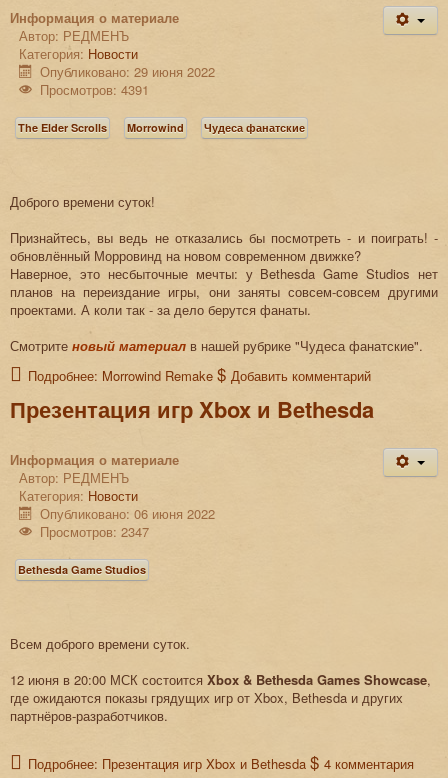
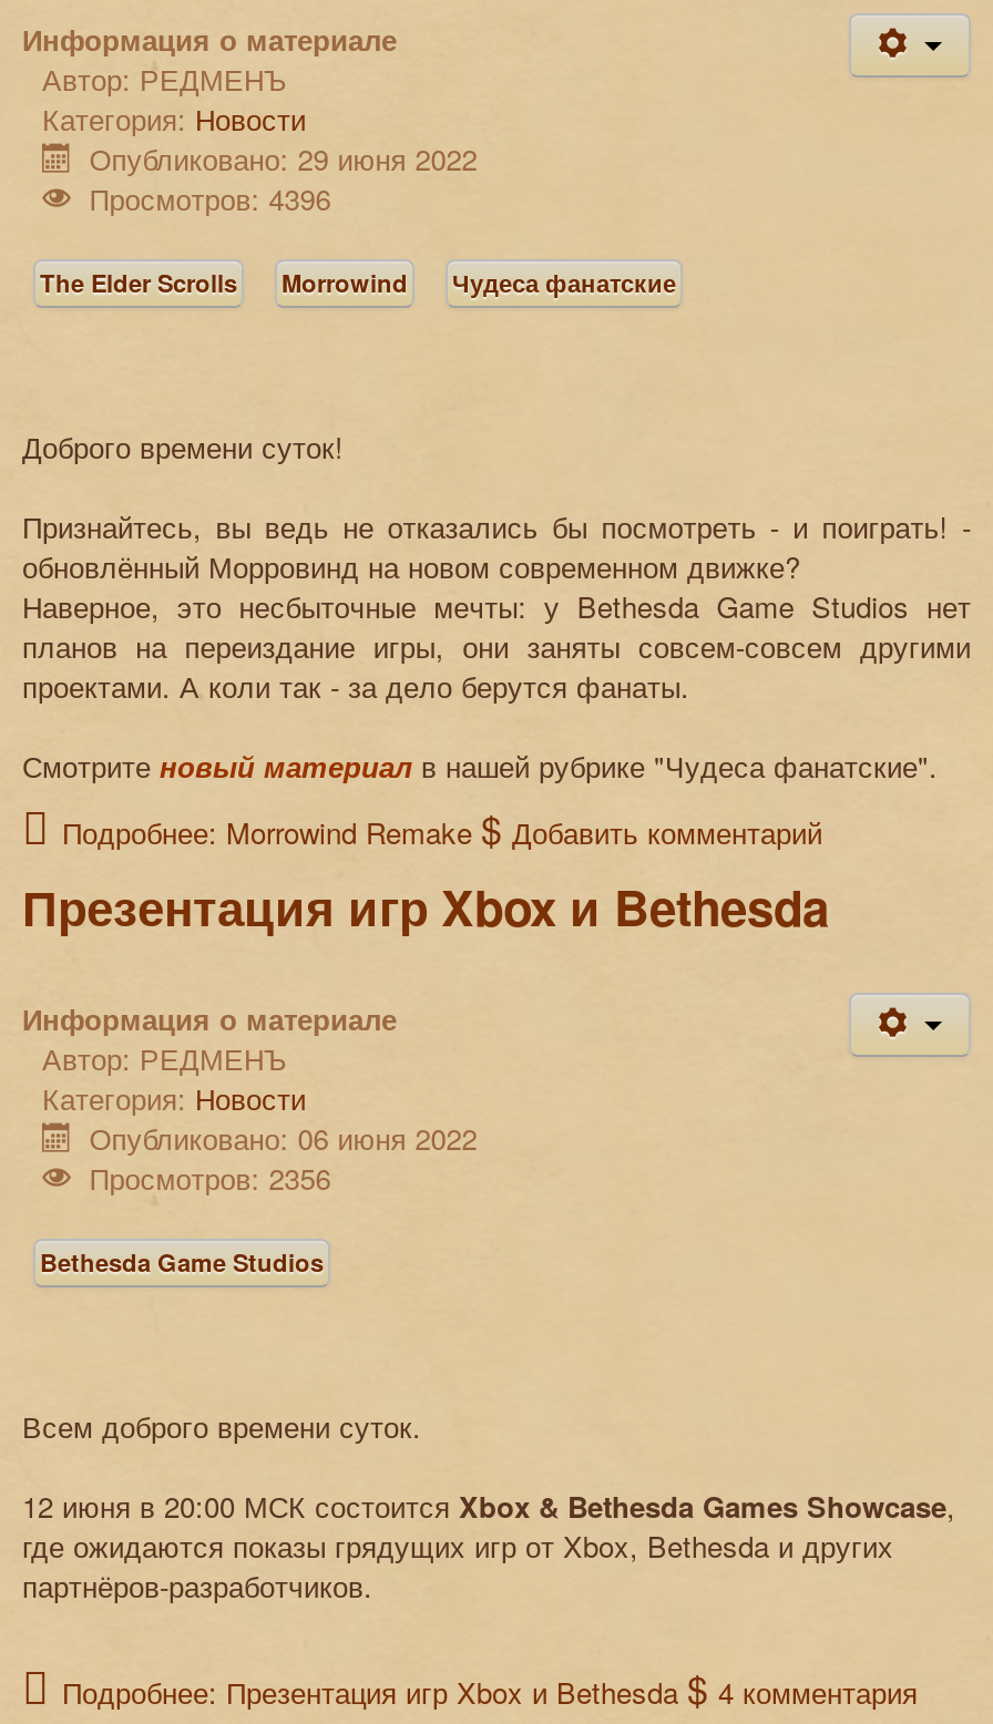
- Просмотров: 4391
+ Просмотров: 4396

- Просмотров: 2347
+ Просмотров: 2356
